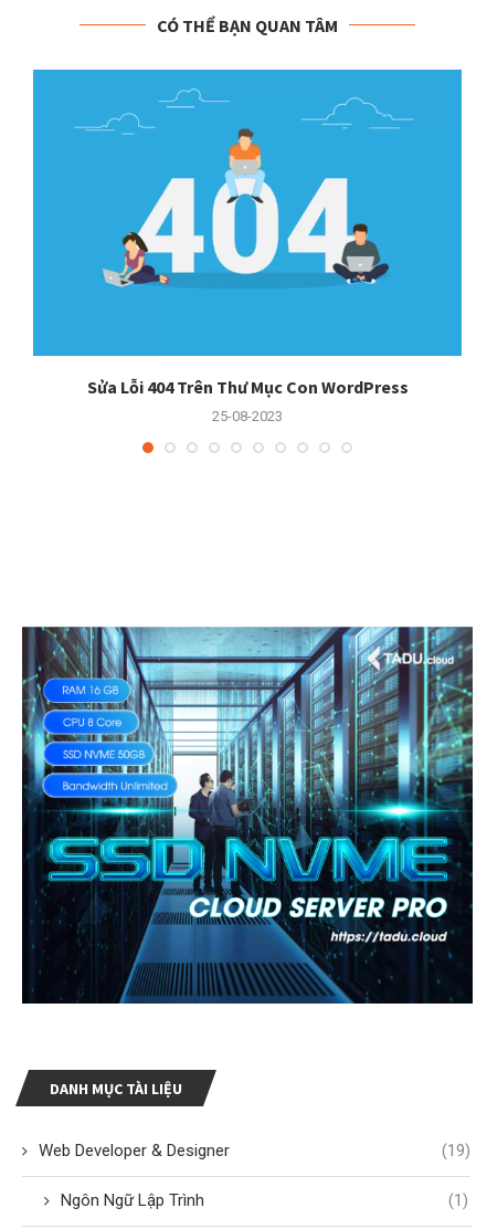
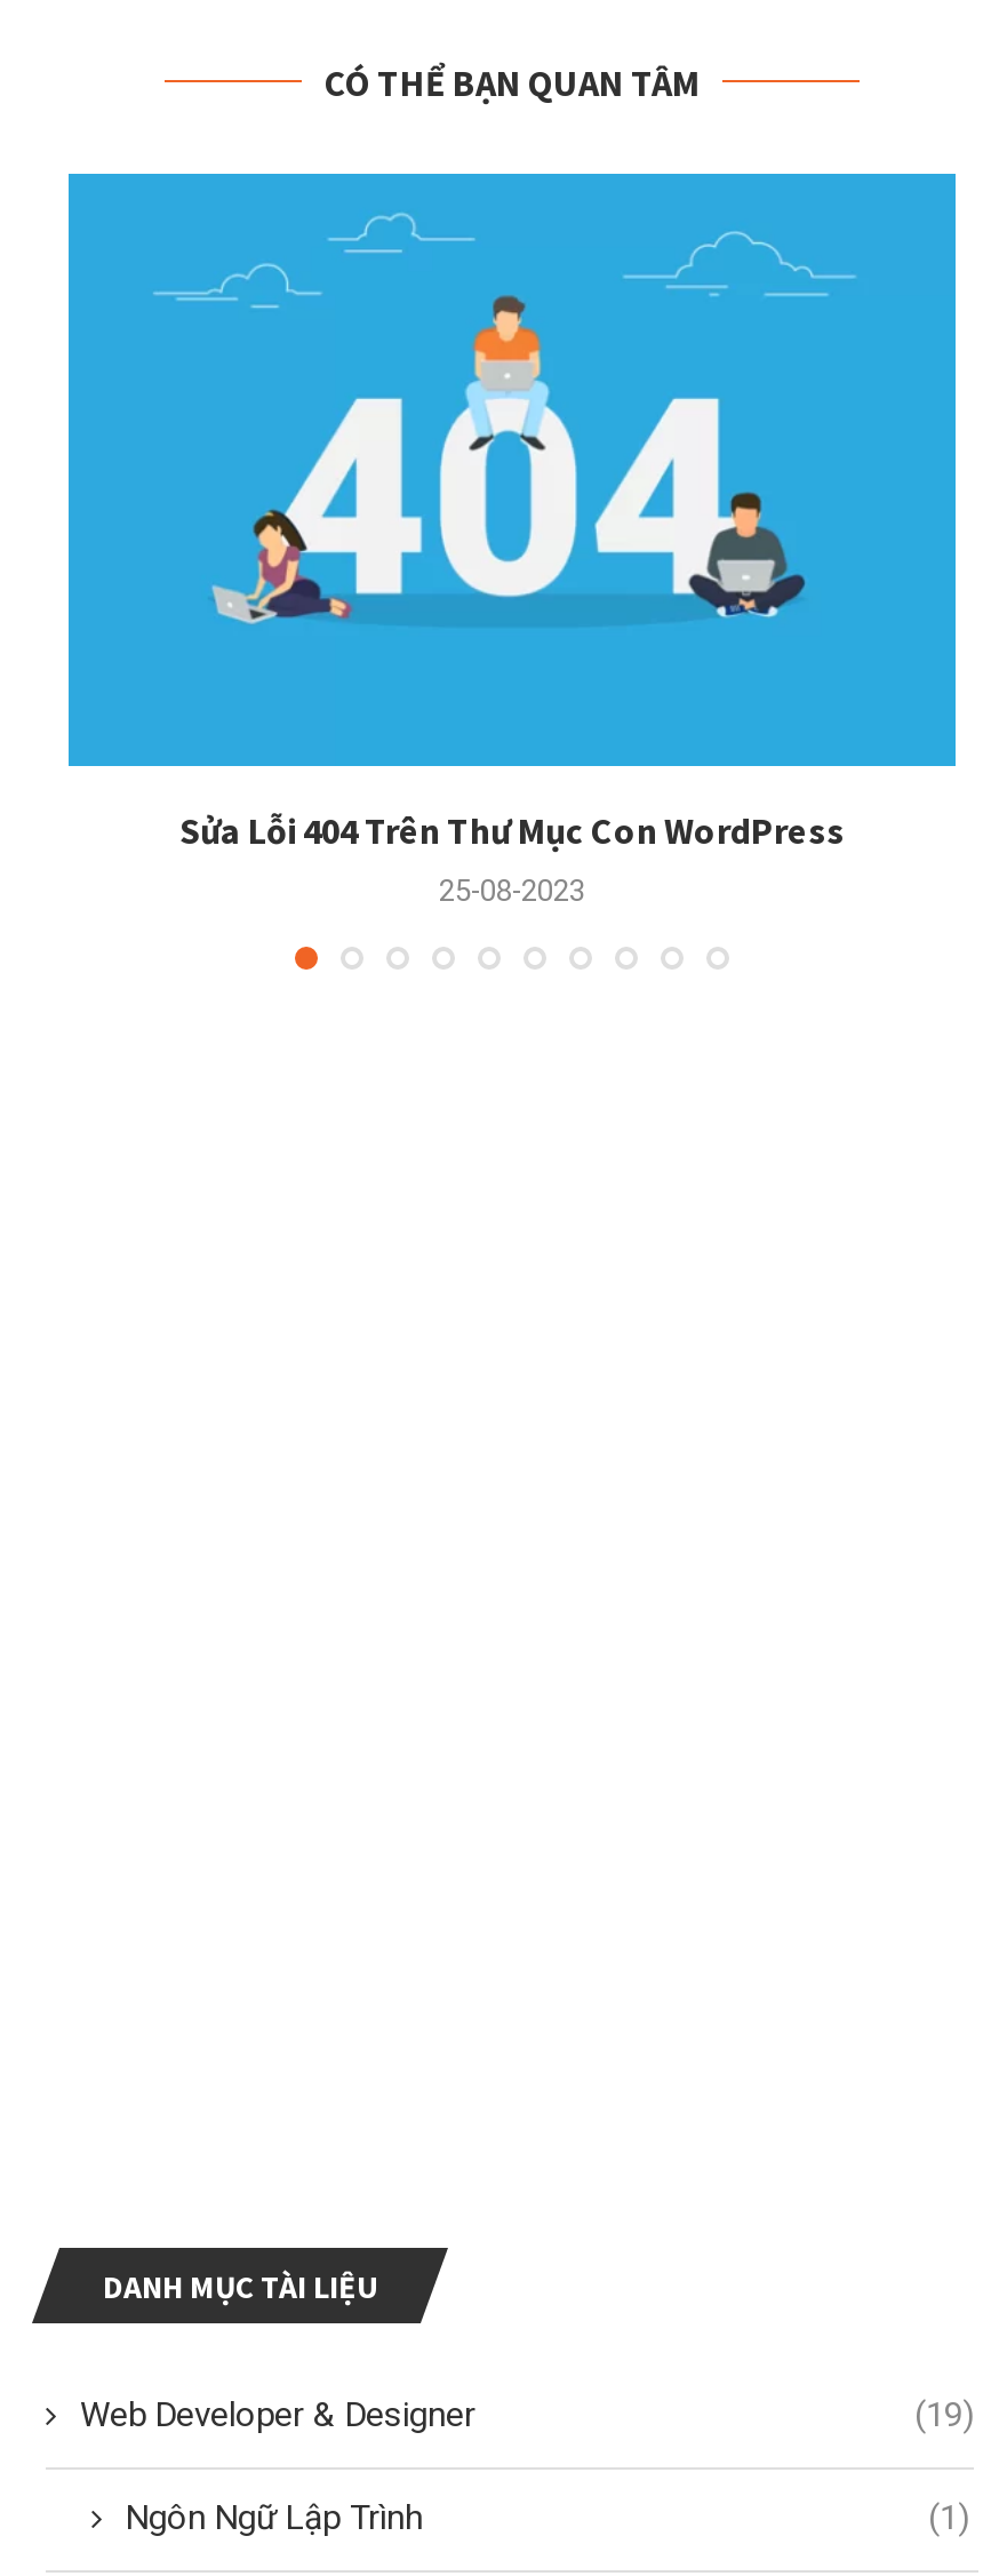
- [image]
